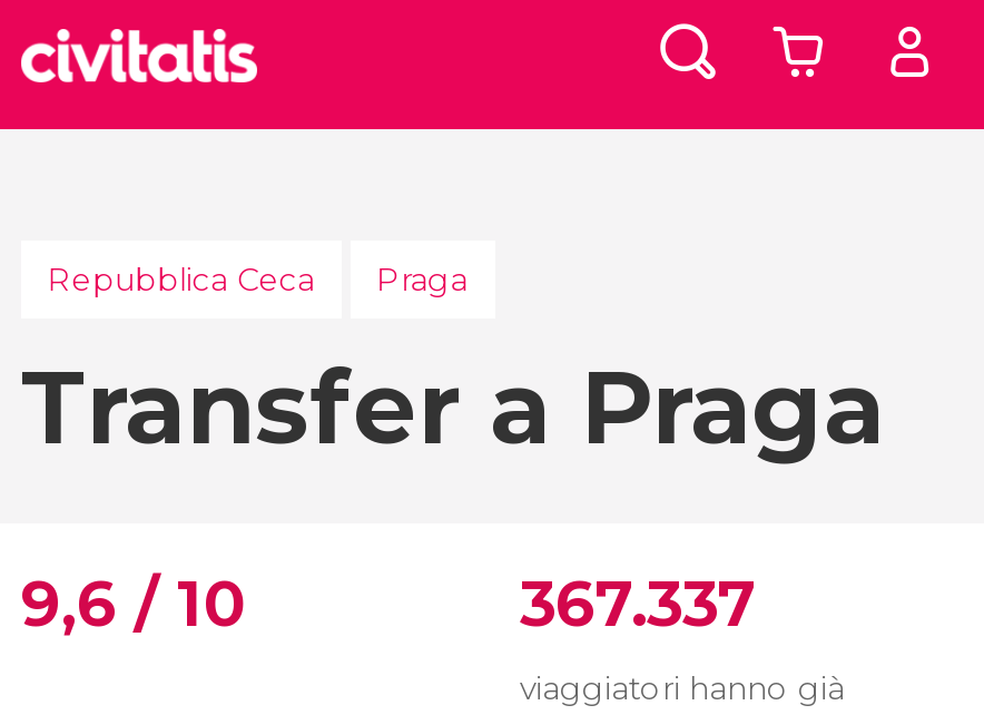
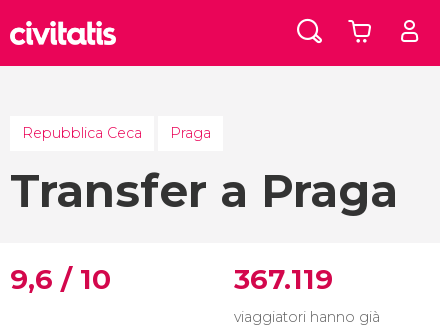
- 367.337
+ 367.119
